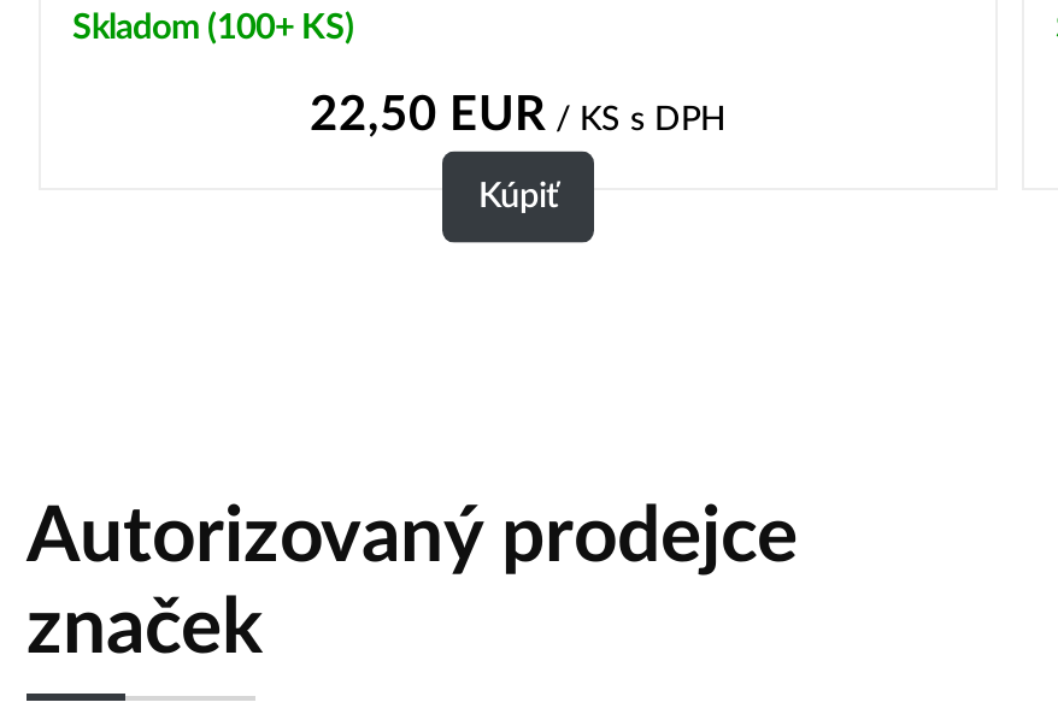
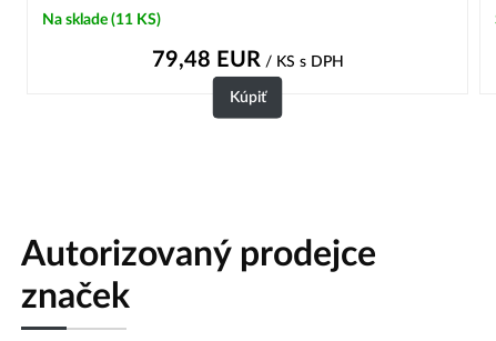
- Skladom (100+ KS)
+ Na sklade (11 KS)

- 22,50 EUR / KS s DPH
+ 79,48 EUR / KS s DPH
